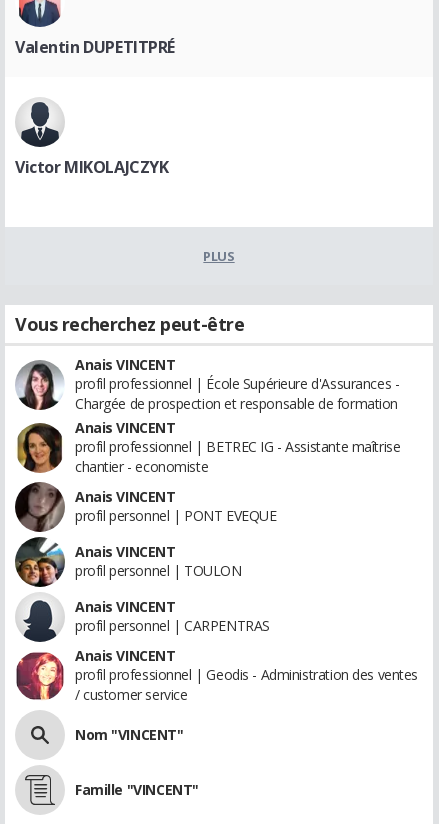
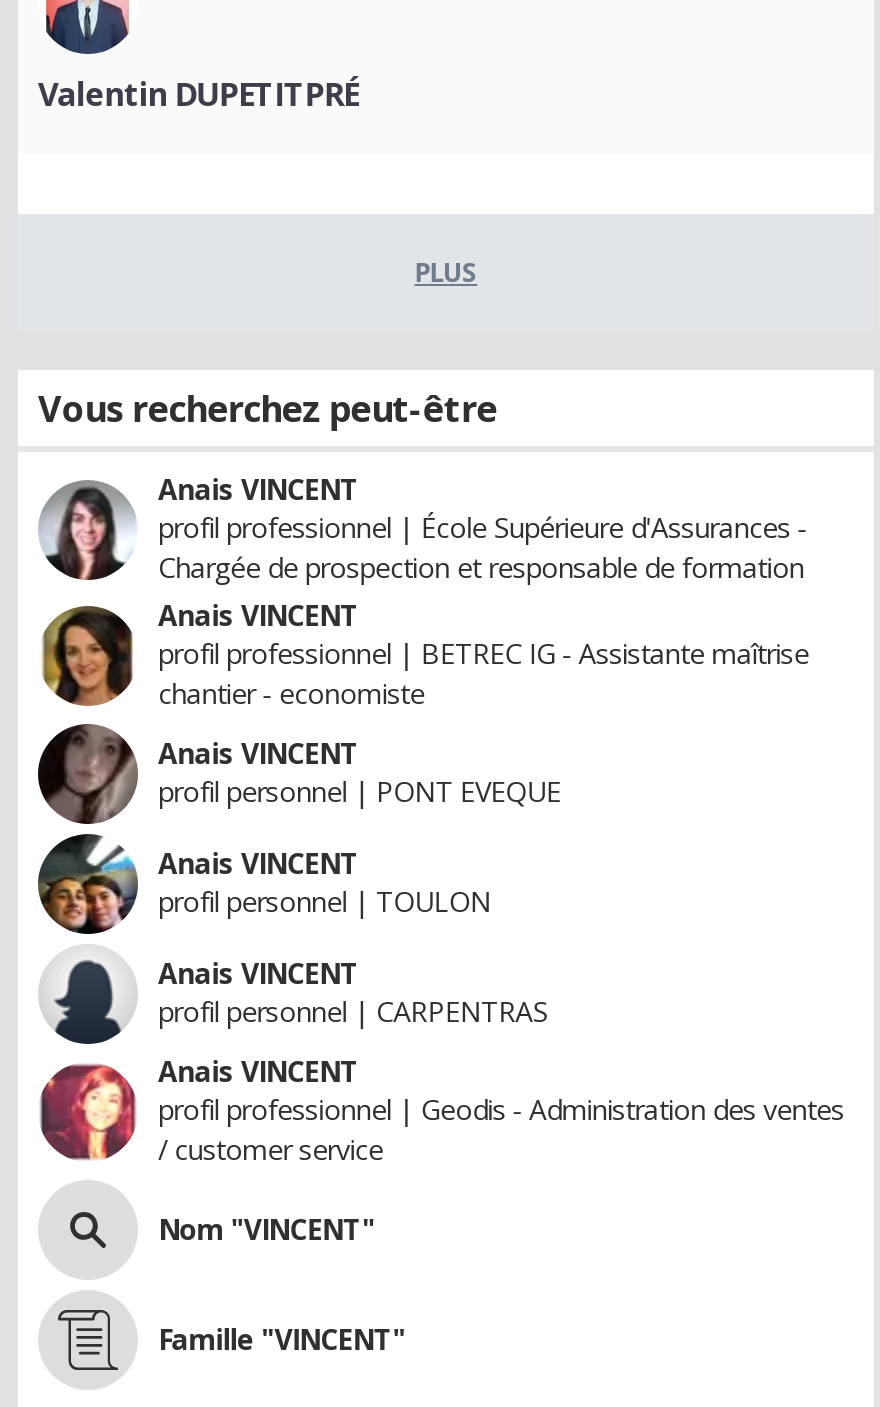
- [image]
- Victor MIKOLAJCZYK
